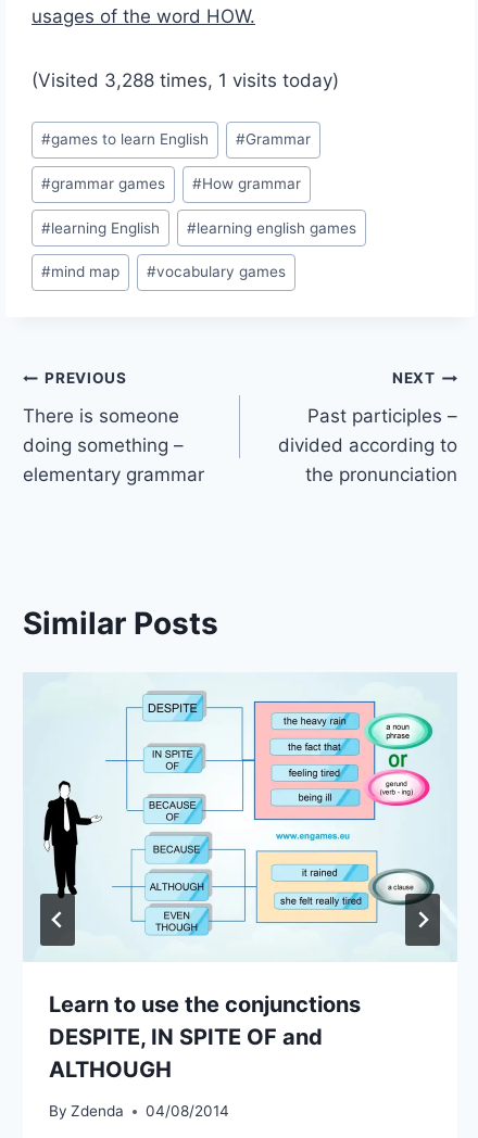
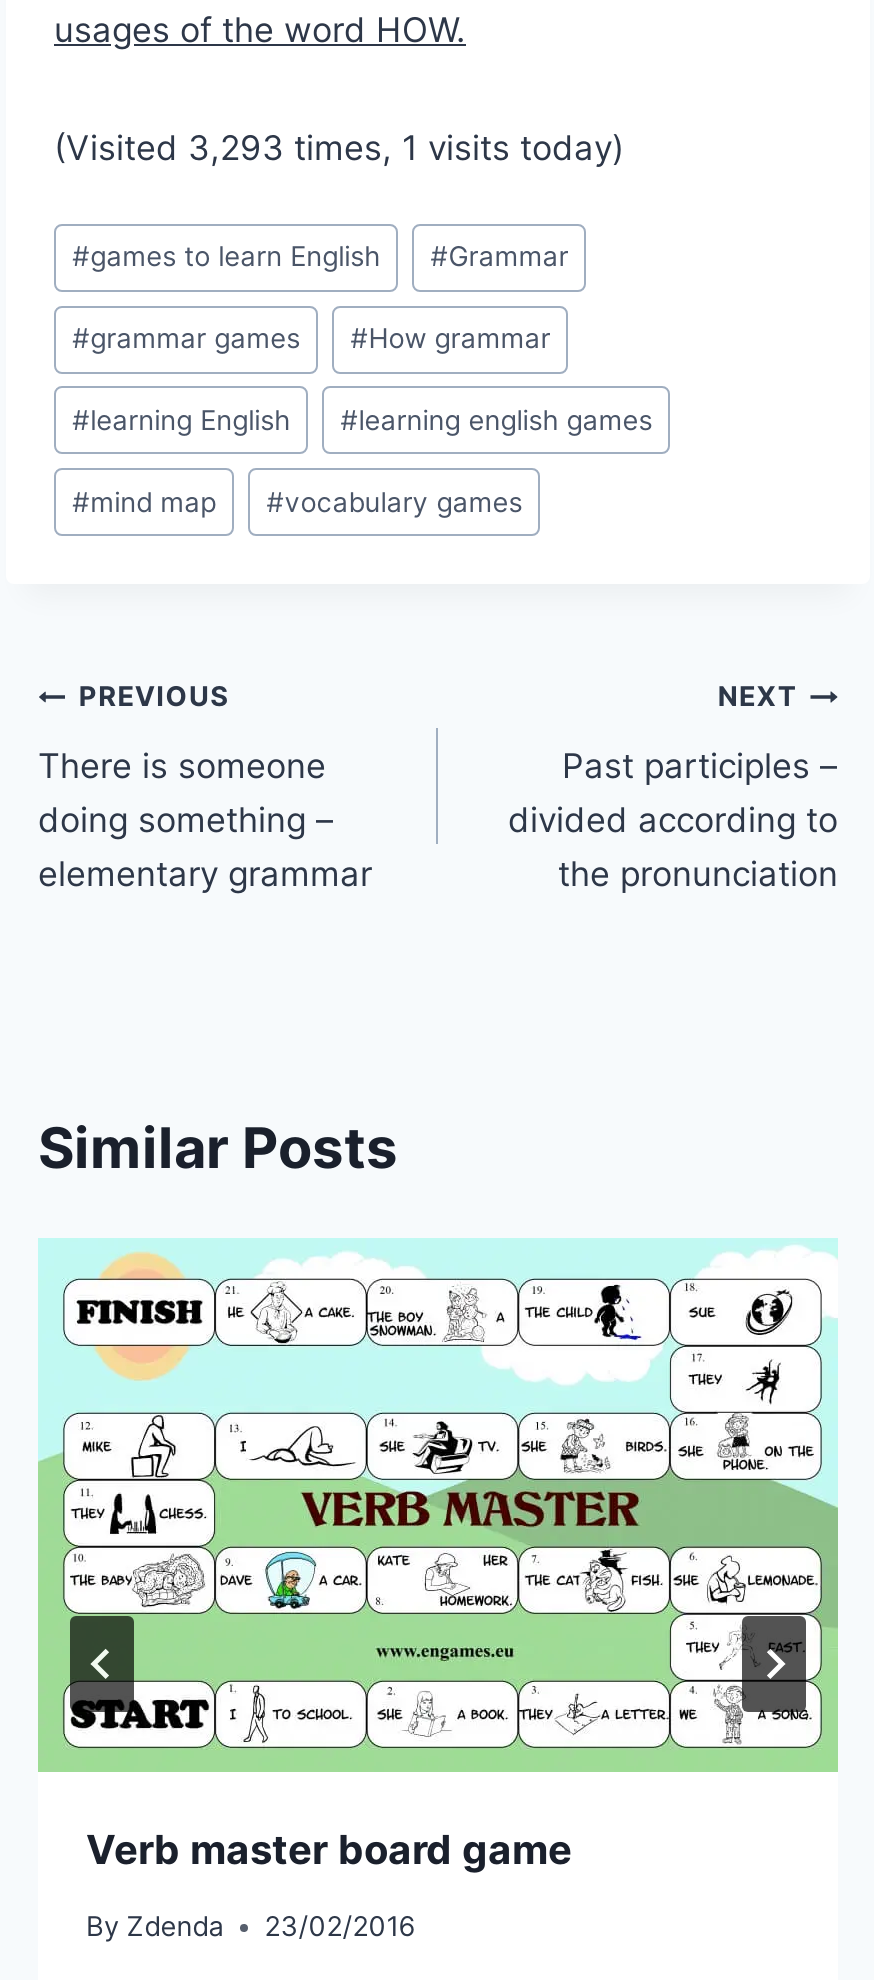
- (Visited 3,288 times, 1 visits today)
+ (Visited 3,293 times, 1 visits today)

- [image]
- Learn to use the conjunctions
- DESPITE, IN SPITE OF and
- ALTHOUGH
+ [image]
+ Verb master board game

- By Zdenda 04/08/2014
+ By Zdenda 23/02/2016
